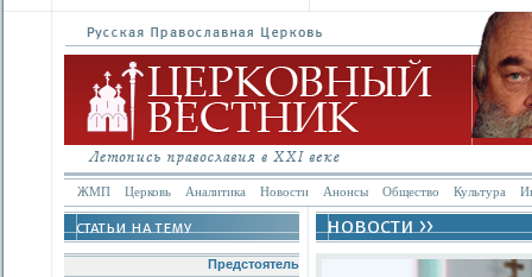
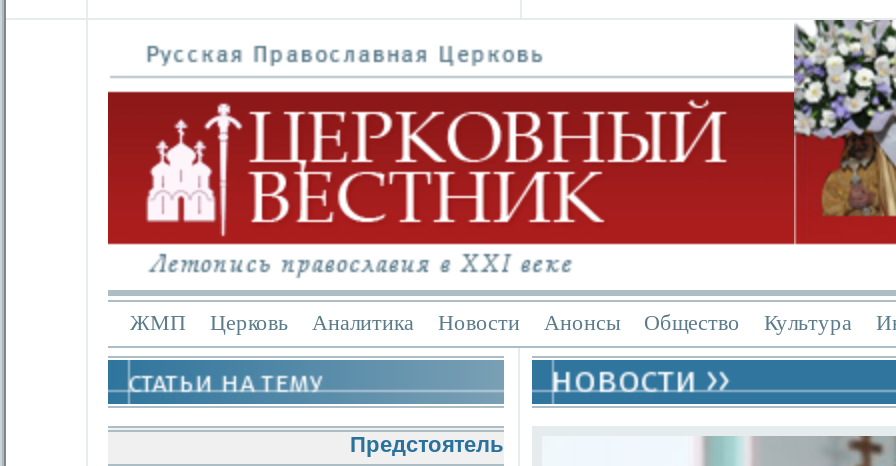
- [image]
+ [image]
